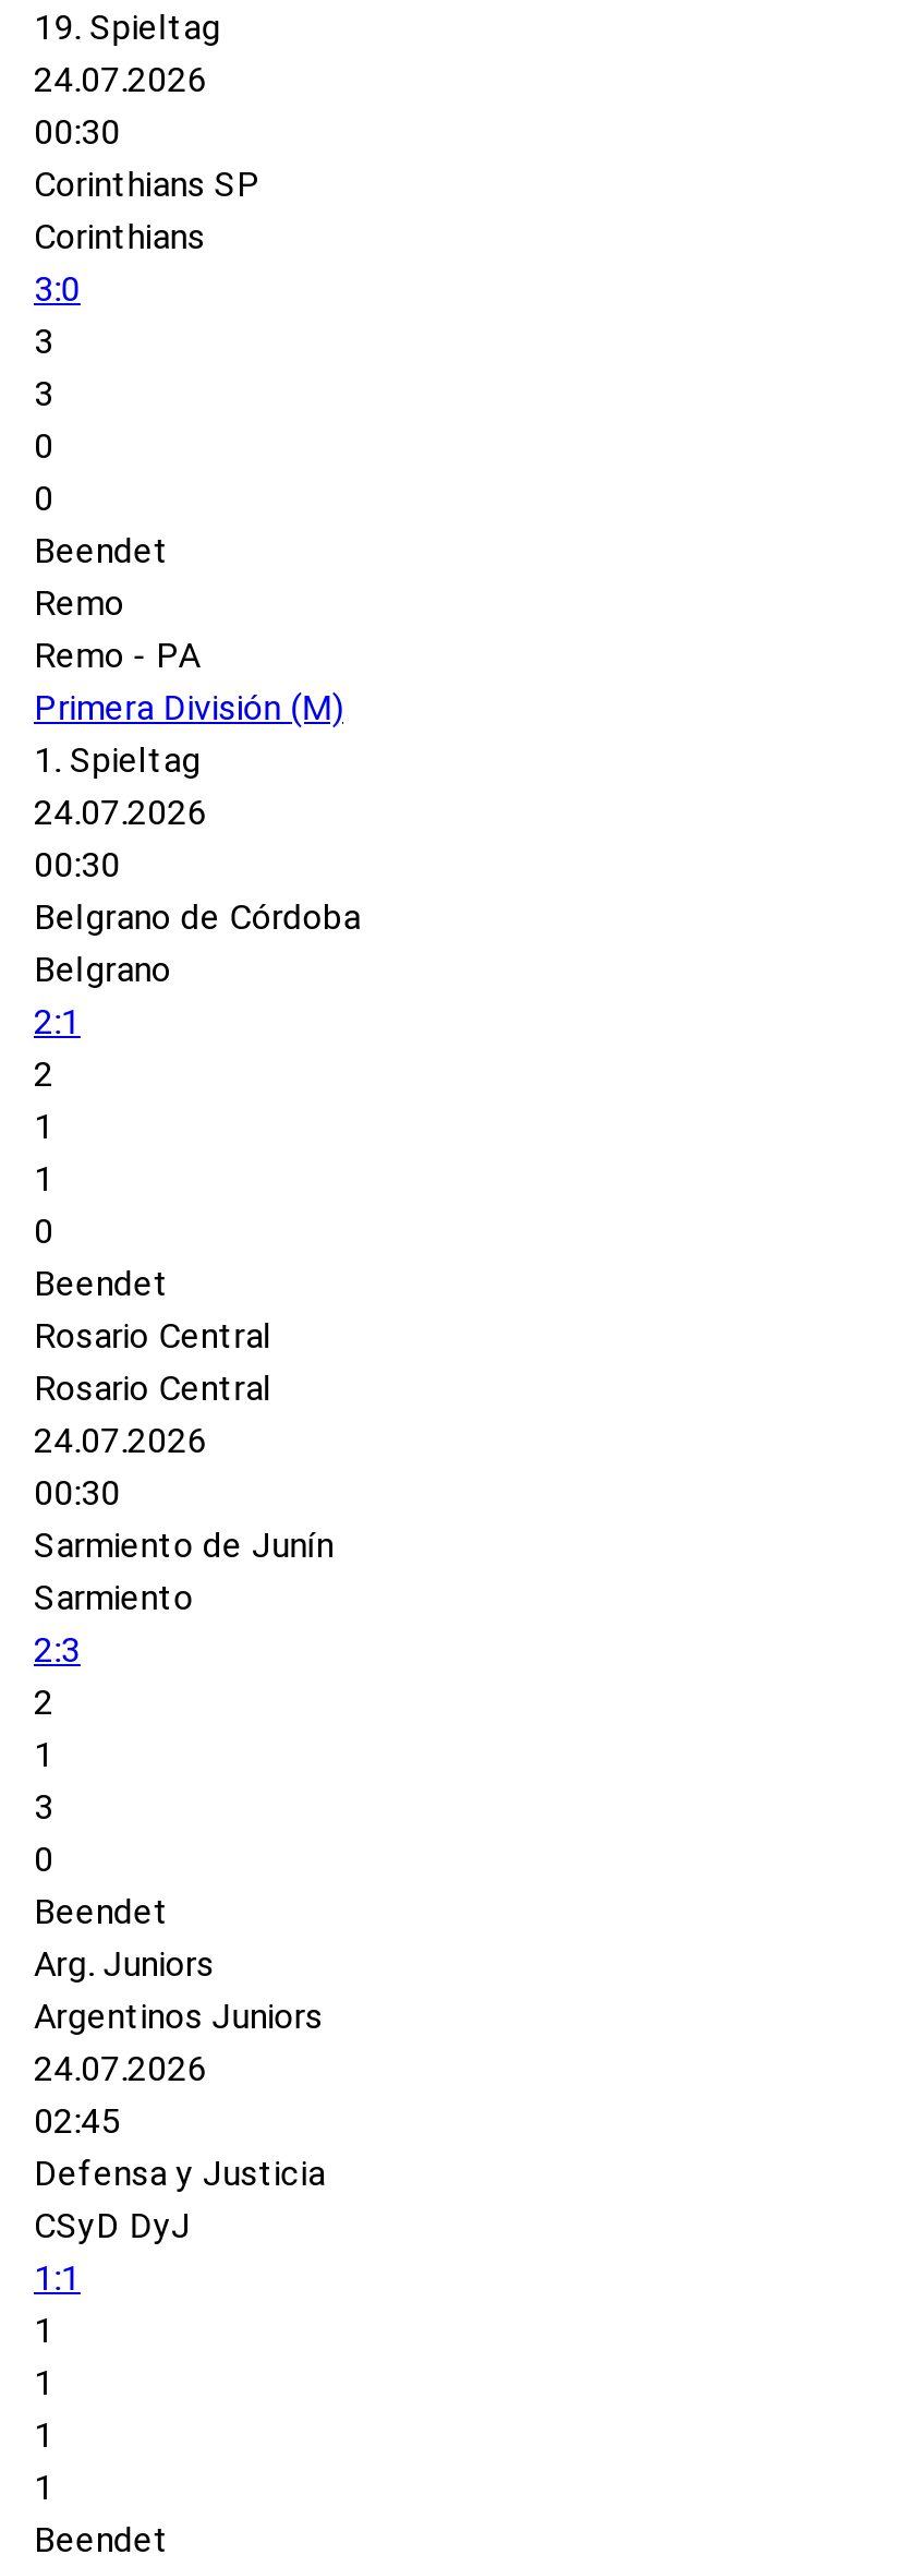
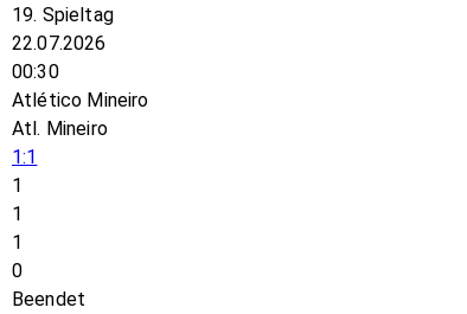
- 24.07.2026
+ 22.07.2026

- Corinthians SP
- Corinthians
- 3:0
- 3
- 3
- 0
- 0
- Beendet
- Remo
- Remo - PA
- Primera División (M)
- 1. Spieltag
- 24.07.2026
- 00:30
- Belgrano de Córdoba
- Belgrano
- 2:1
- 2
- 1
- 1
- 0
- Beendet
- Rosario Central
- Rosario Central
- 24.07.2026
- 00:30
- Sarmiento de Junín
- Sarmiento
- 2:3
- 2
- 1
- 3
- 0
- Beendet
- Arg. Juniors
- Argentinos Juniors
- 24.07.2026
- 02:45
- Defensa y Justicia
- CSyD DyJ
+ Atlético Mineiro
+ Atl. Mineiro

- 1
+ 0
